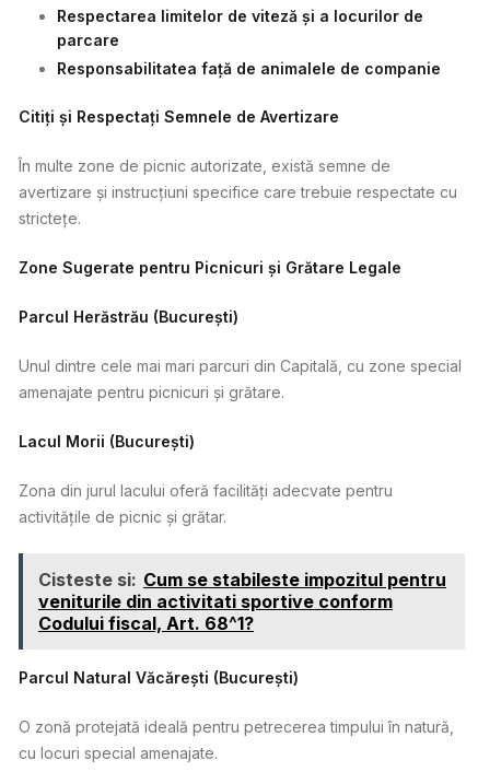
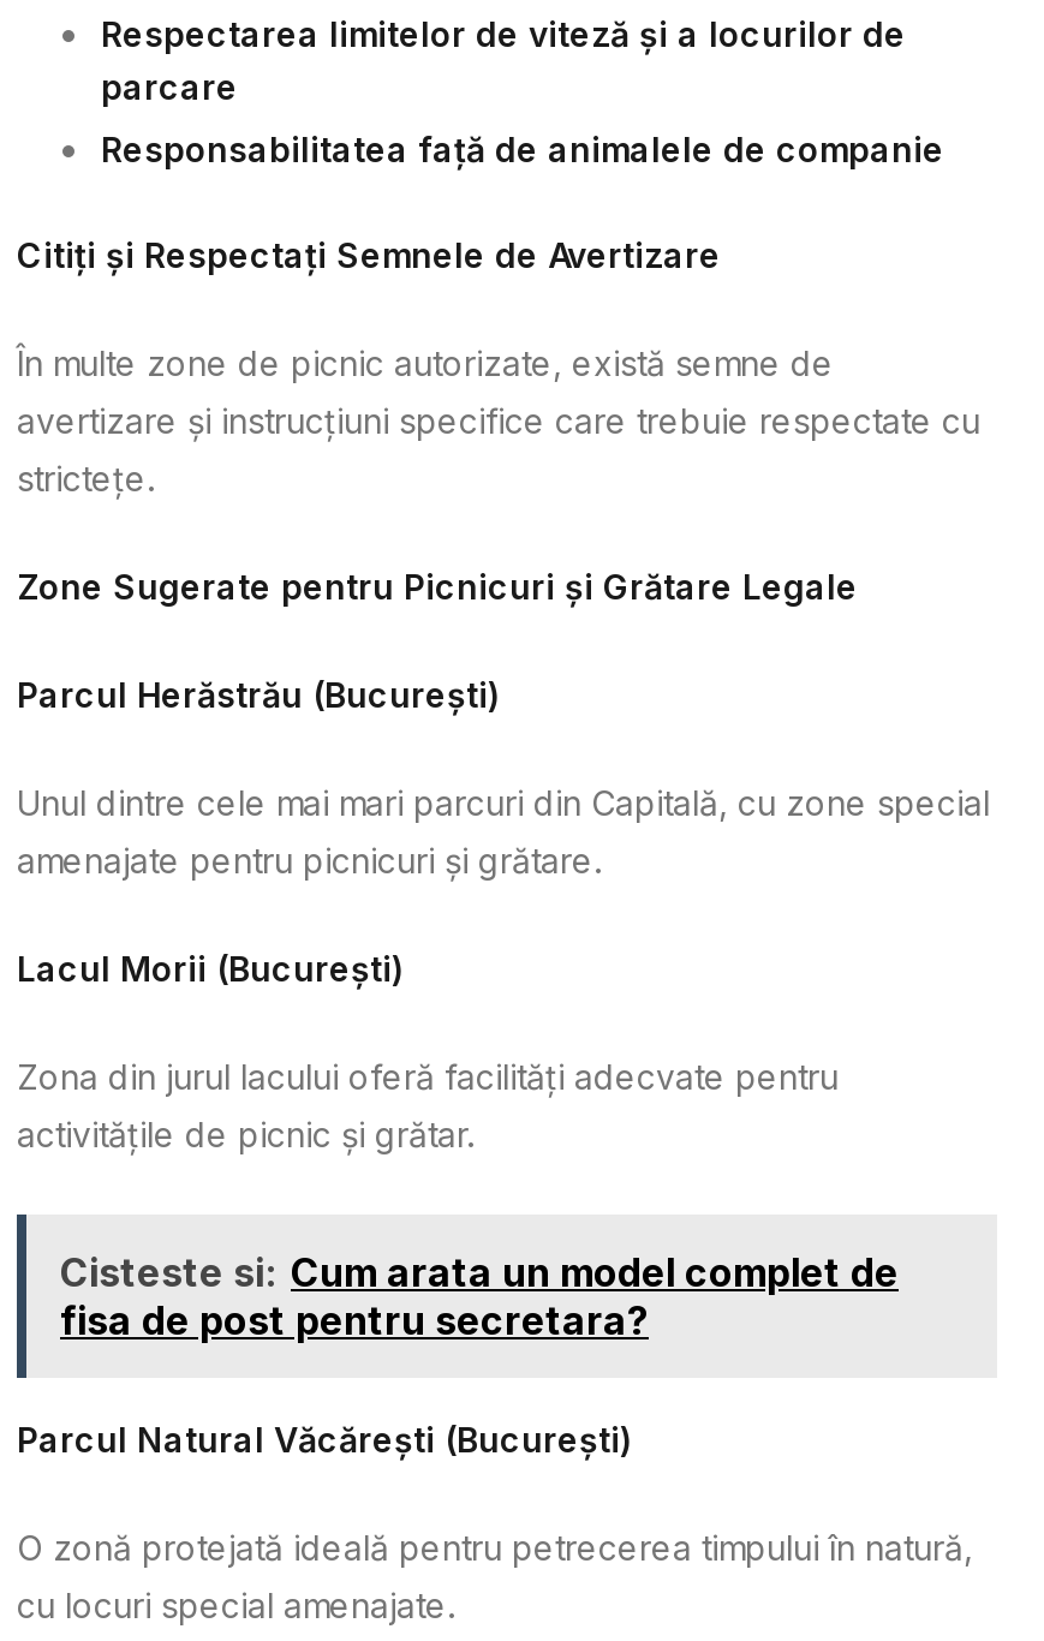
- Cisteste si: Cum se stabileste impozitul pentru
- veniturile din activitati sportive conform
- Codului fiscal, Art. 68^1?
+ Cisteste si: Cum arata un model complet de
+ fisa de post pentru secretara?
